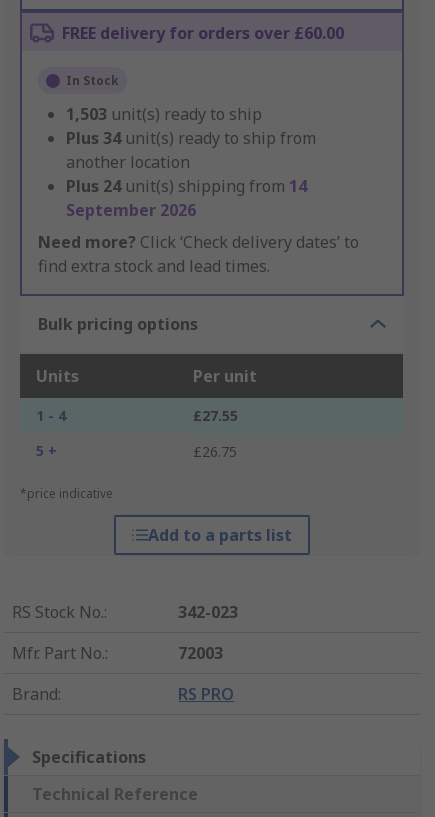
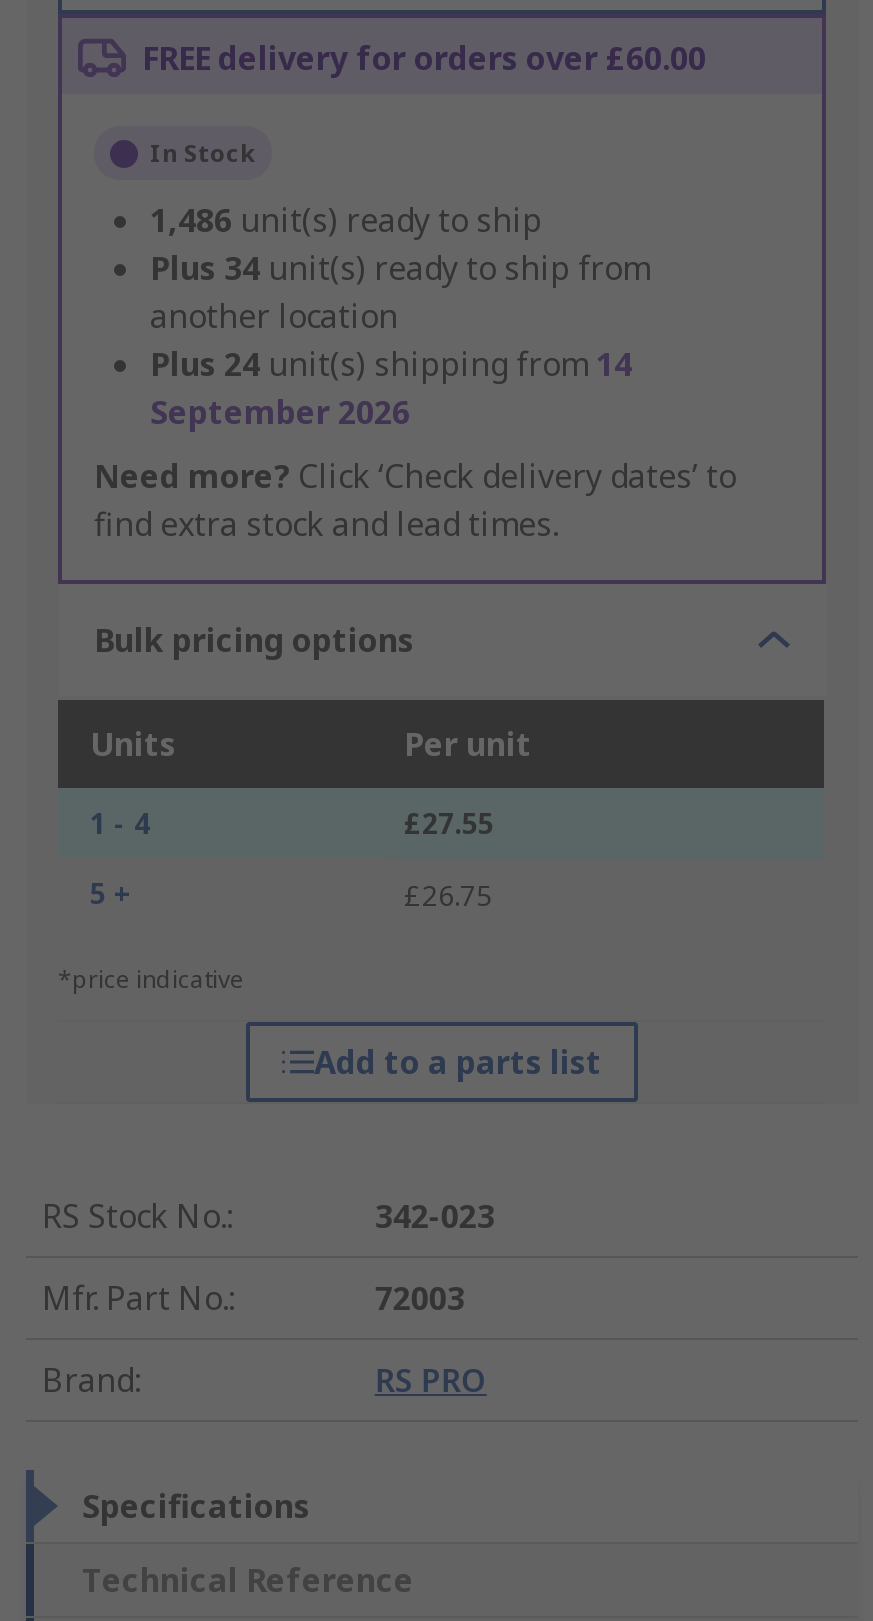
- 1,503 unit(s) ready to ship
+ 1,486 unit(s) ready to ship
